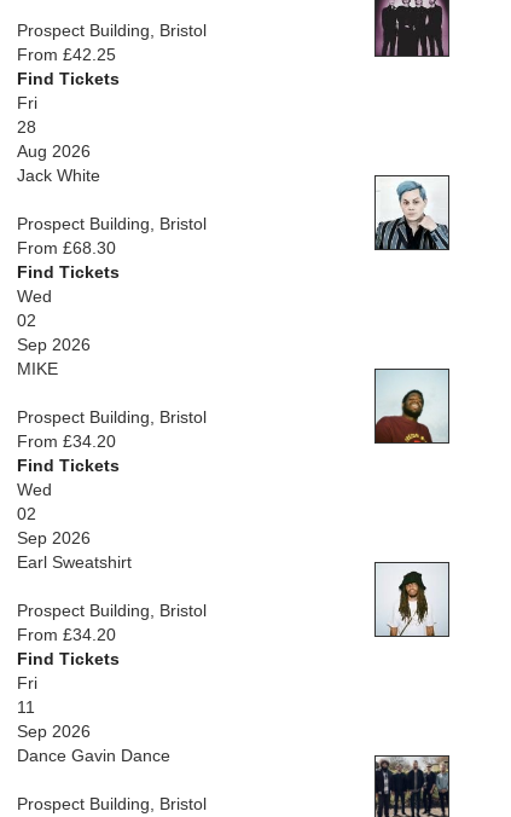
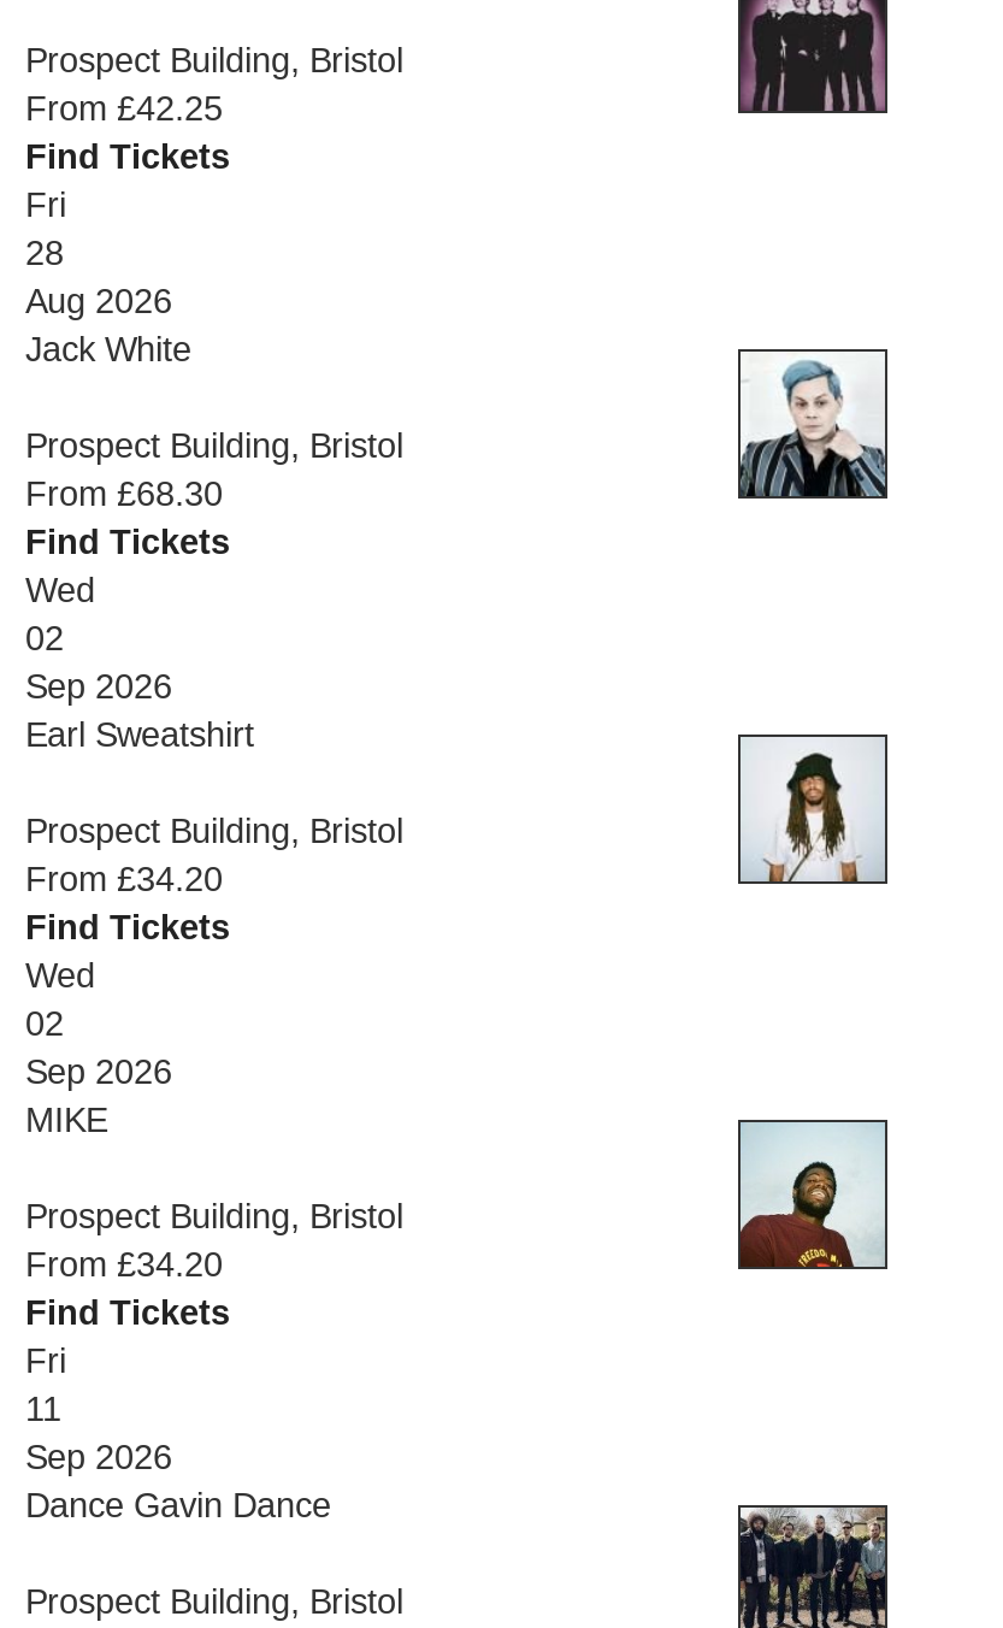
moved down: MIKE

moved down: [image]

moved up: Earl Sweatshirt

moved up: [image]
